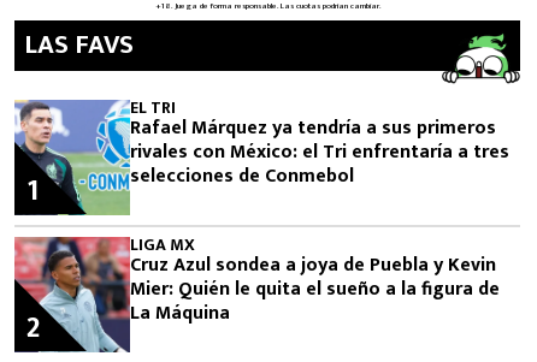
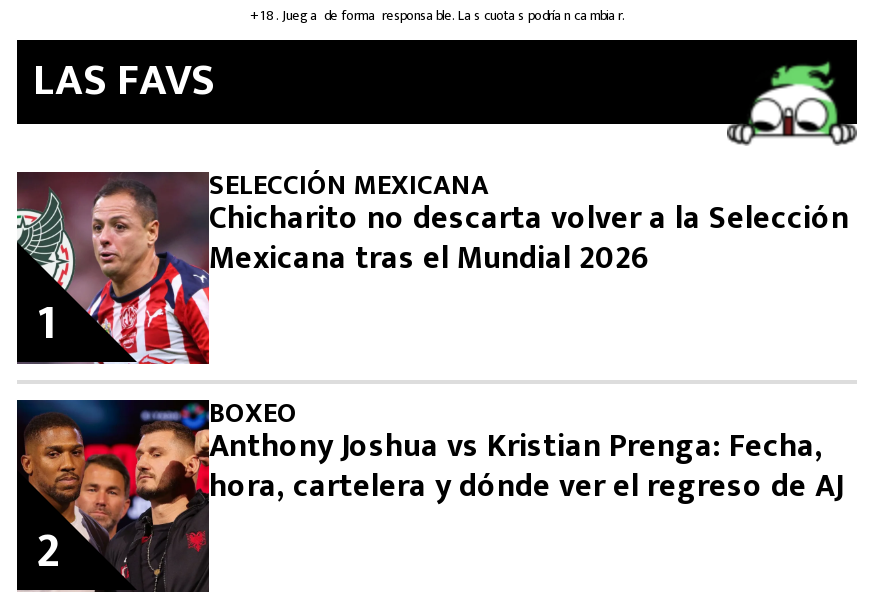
- [image]
- EL TRI
- Rafael Márquez ya tendría a sus primeros
- rivales con México: el Tri enfrentaría a tres
- selecciones de Conmebol
+ [image]
+ SELECCIÓN MEXICANA
+ Chicharito no descarta volver a la Selección
+ Mexicana tras el Mundial 2026

- [image]
- LIGA MX
- Cruz Azul sondea a joya de Puebla y Kevin
- Mier: Quién le quita el sueño a la figura de
- La Máquina
+ [image]
+ BOXEO
+ Anthony Joshua vs Kristian Prenga: Fecha,
+ hora, cartelera y dónde ver el regreso de AJ
